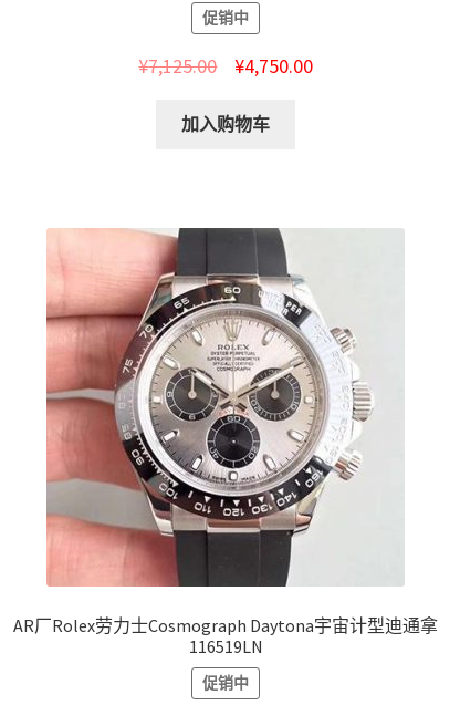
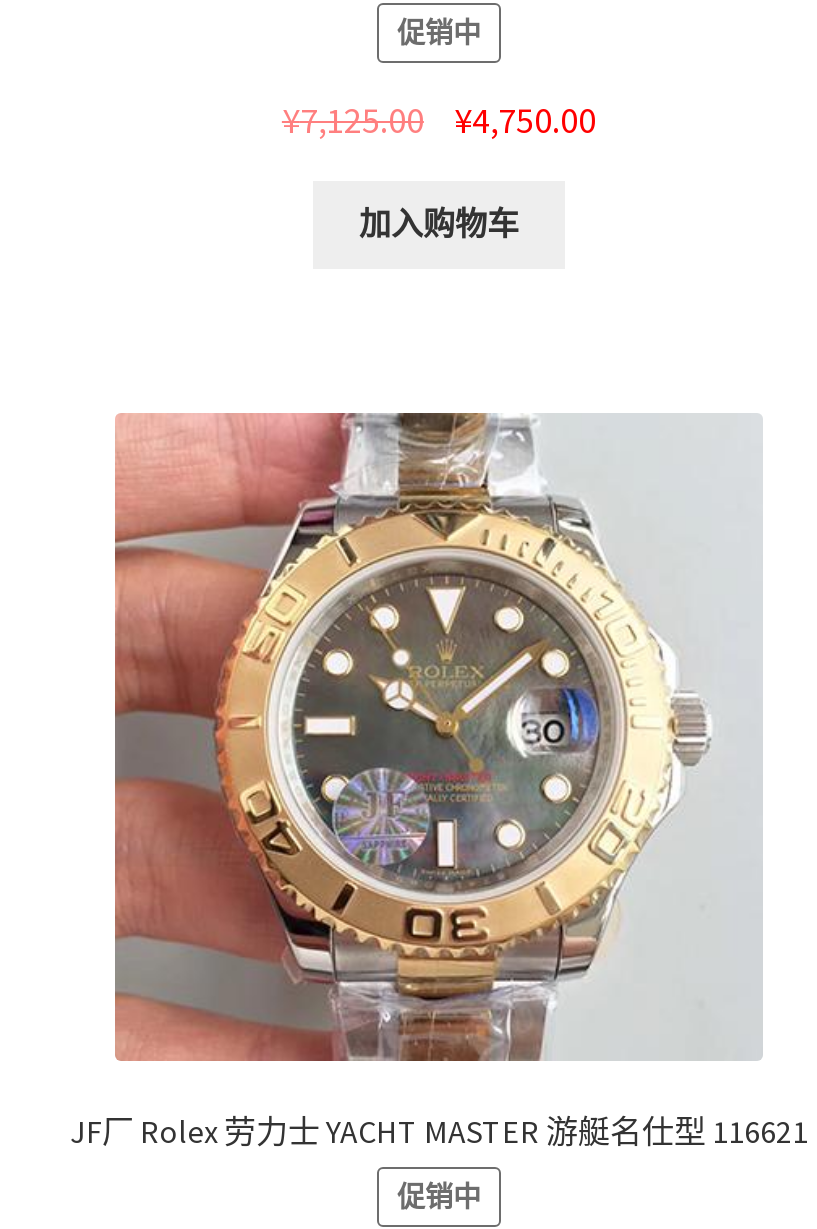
- [image]
- AR厂Rolex劳力士Cosmograph Daytona宇宙计型迪通拿
- 116519LN
+ [image]
+ JF厂 Rolex 劳力士 YACHT MASTER 游艇名仕型 116621
